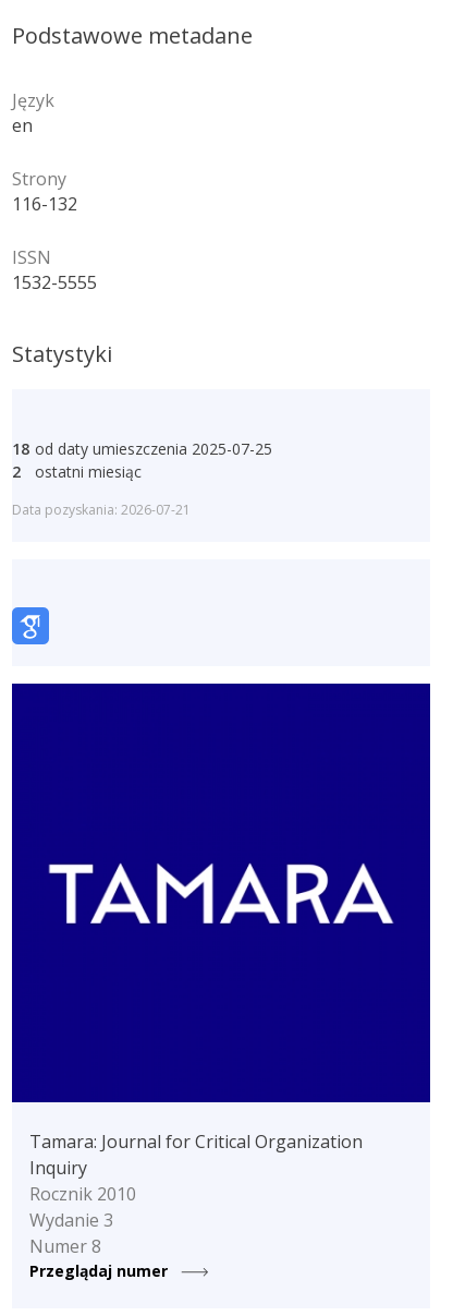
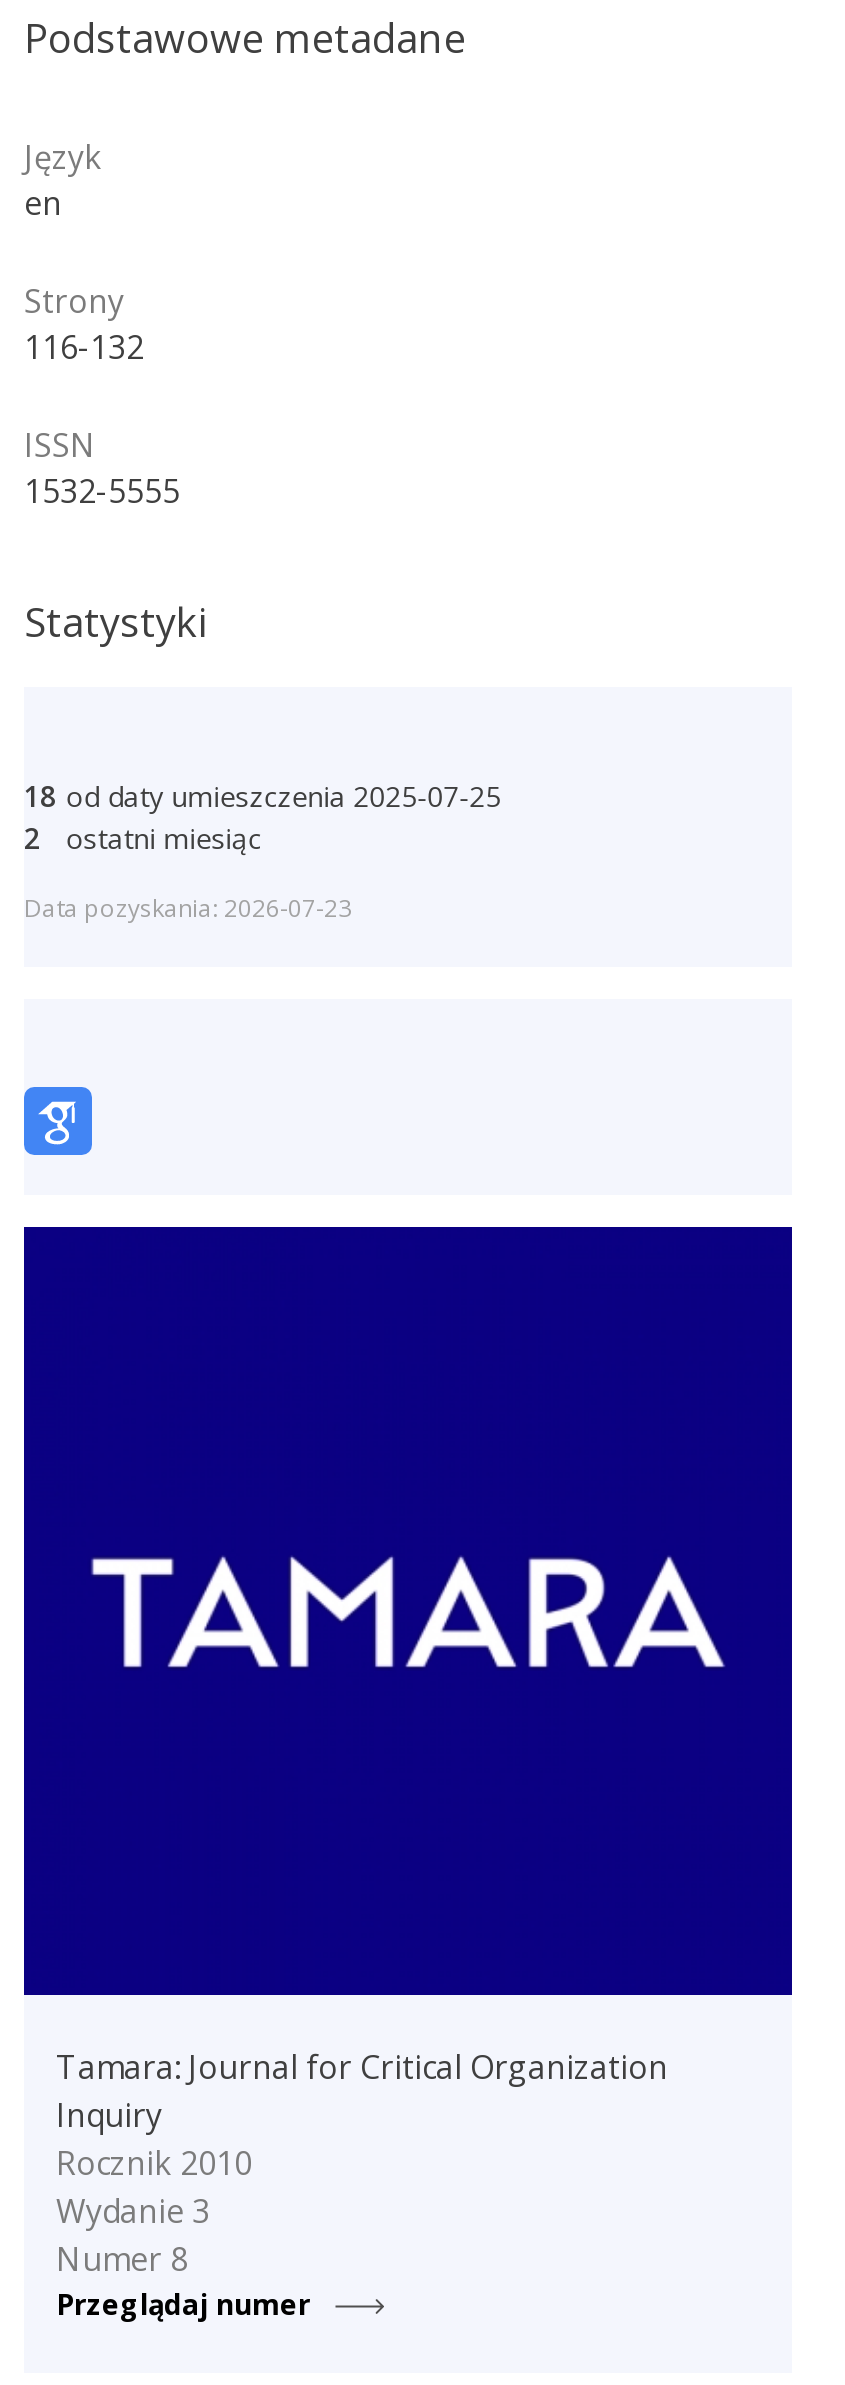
- Data pozyskania: 2026-07-21
+ Data pozyskania: 2026-07-23
